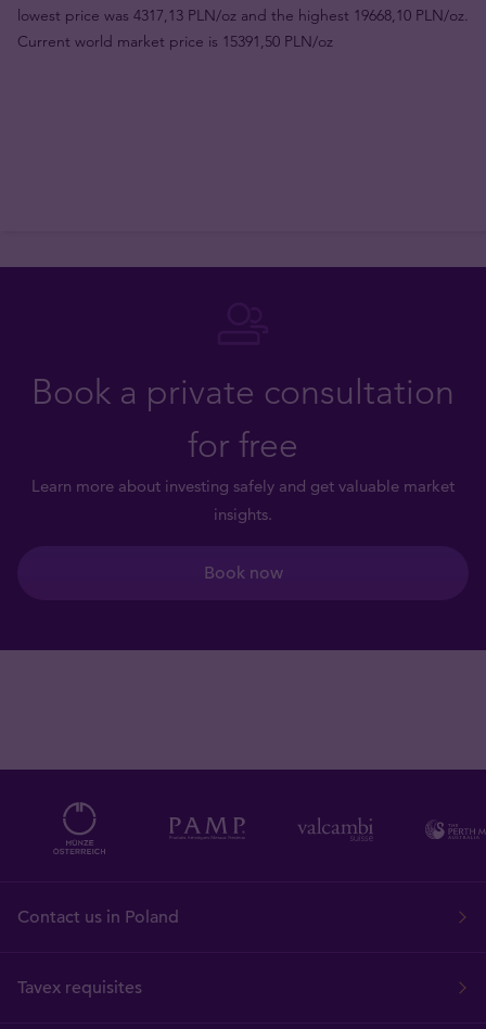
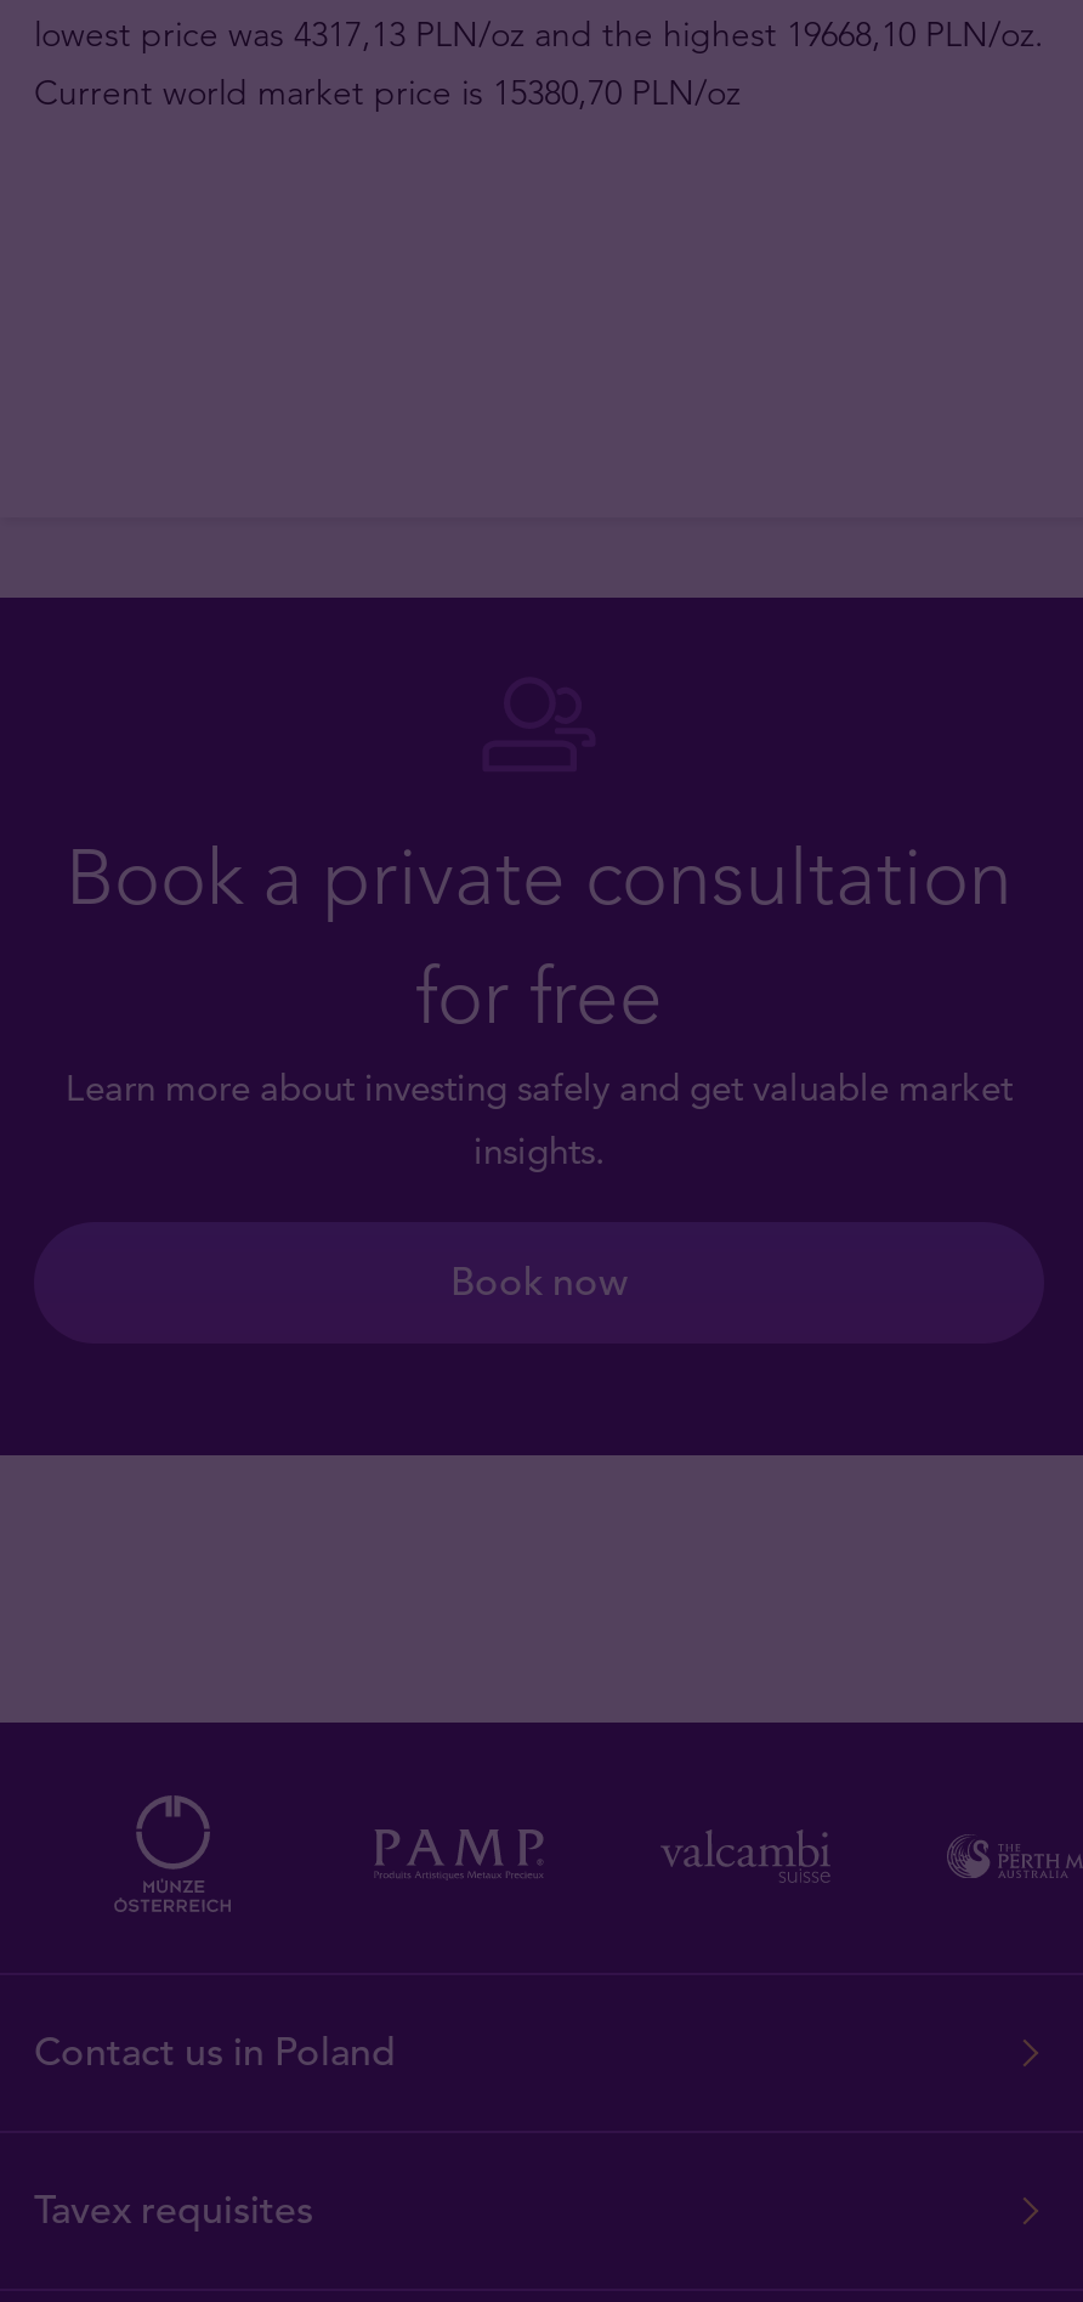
- Current world market price is 15391,50 PLN/oz
+ Current world market price is 15380,70 PLN/oz
